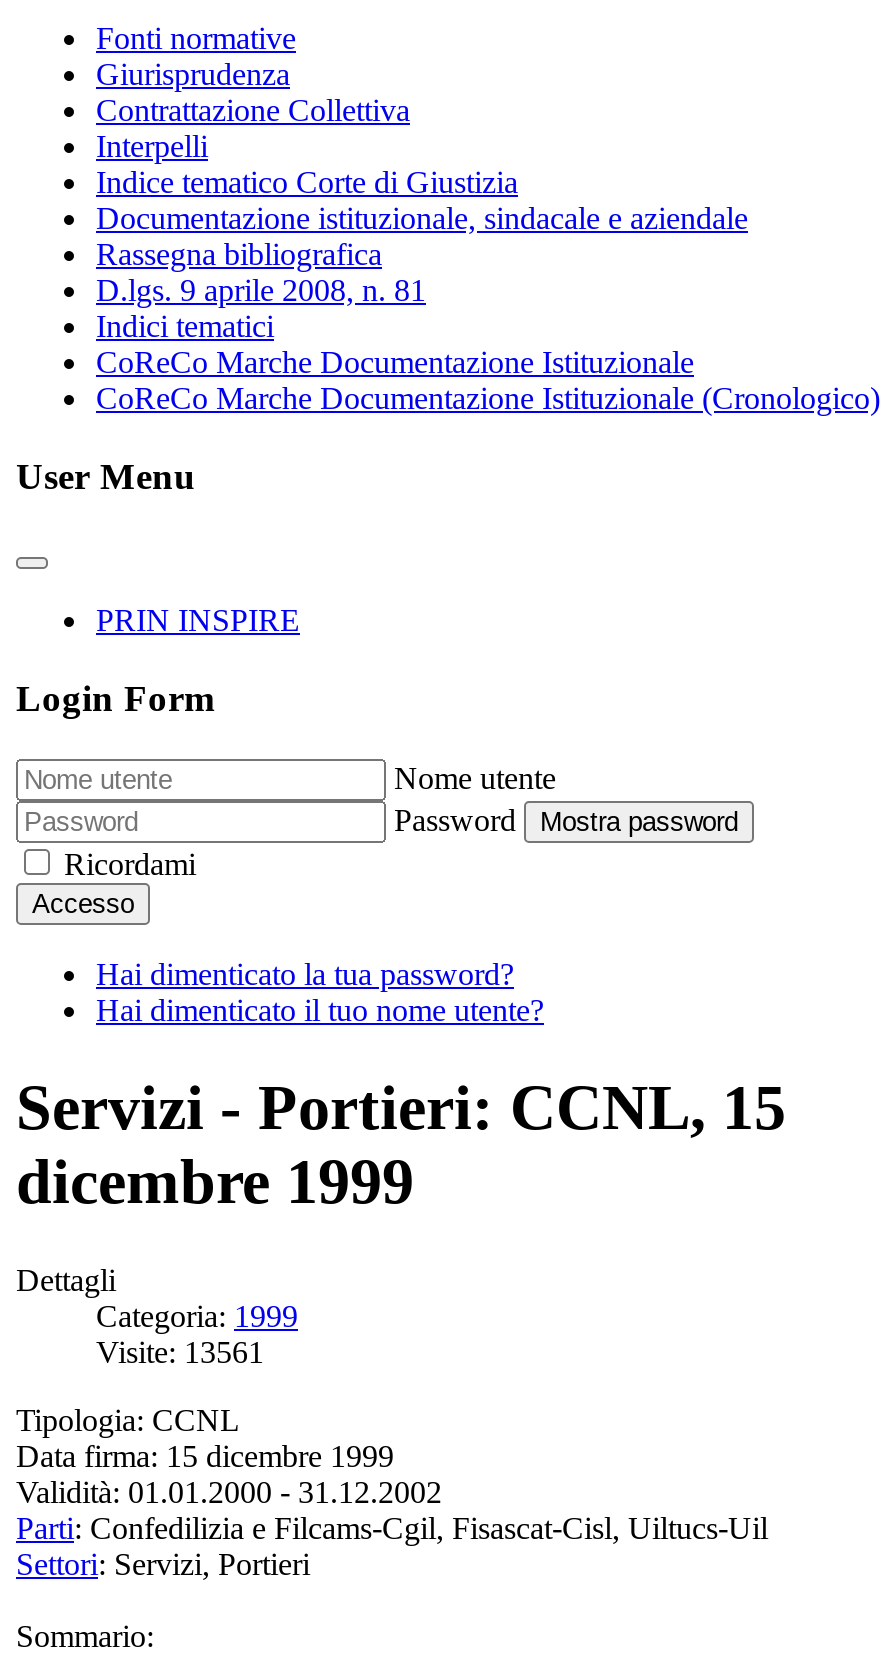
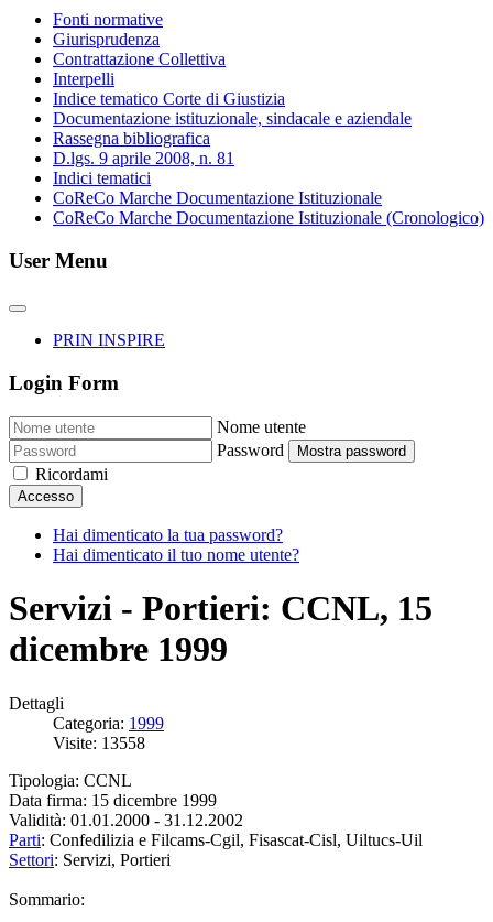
- Visite: 13561
+ Visite: 13558
